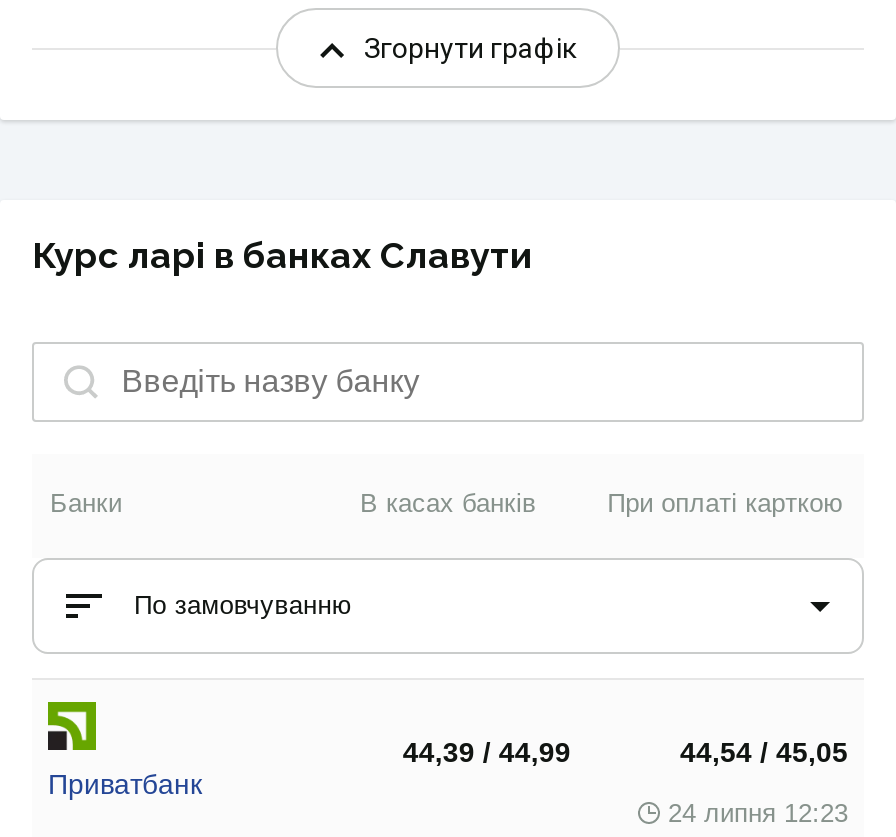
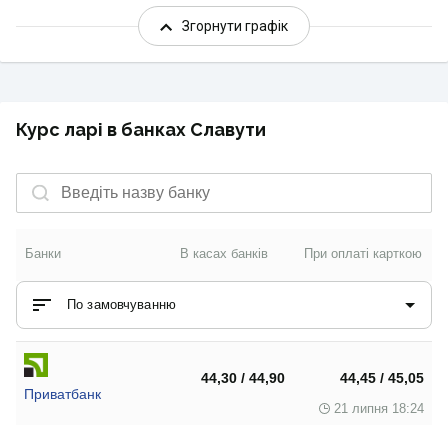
- 44,39 / 44,99
+ 44,30 / 44,90

- 44,54 / 45,05
+ 44,45 / 45,05

- 24 липня 12:23
+ 21 липня 18:24
